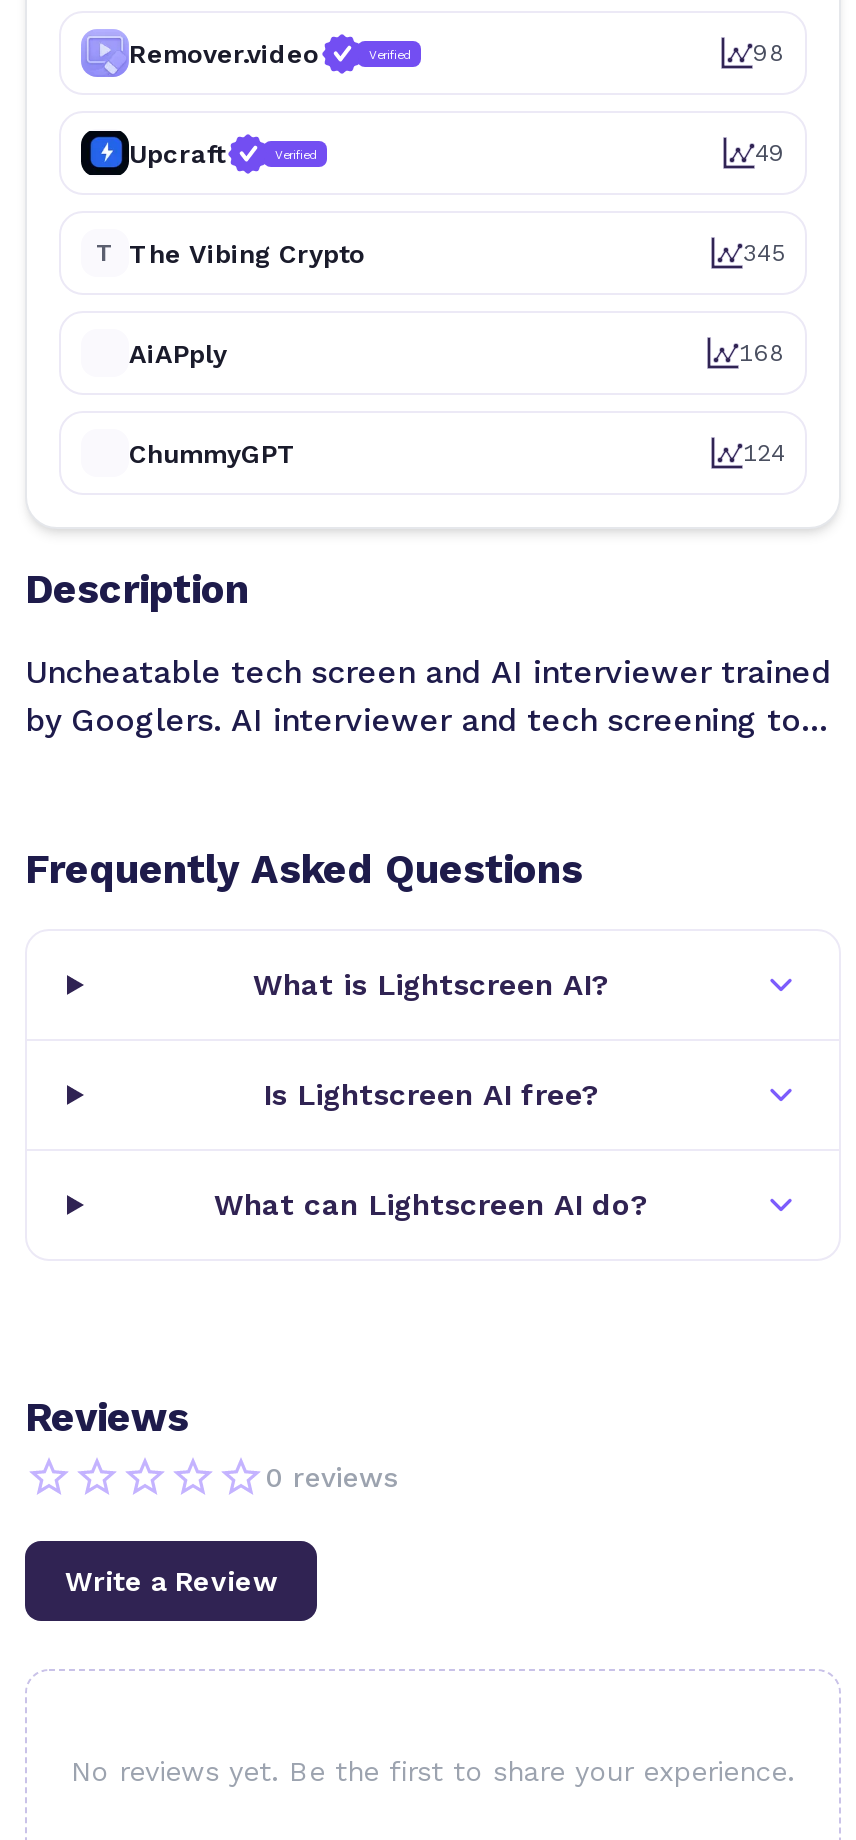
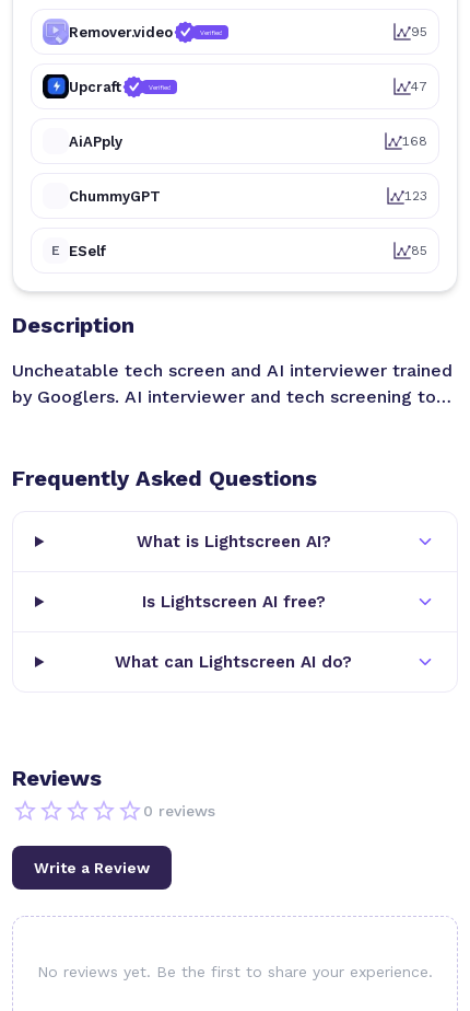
- 98
+ 95

- 49
- T The Vibing Crypto
- 345
+ 47

moved up: AiAPply | 168 | ChummyGPT

- 124
+ 123
+ E ESelf
+ 85
